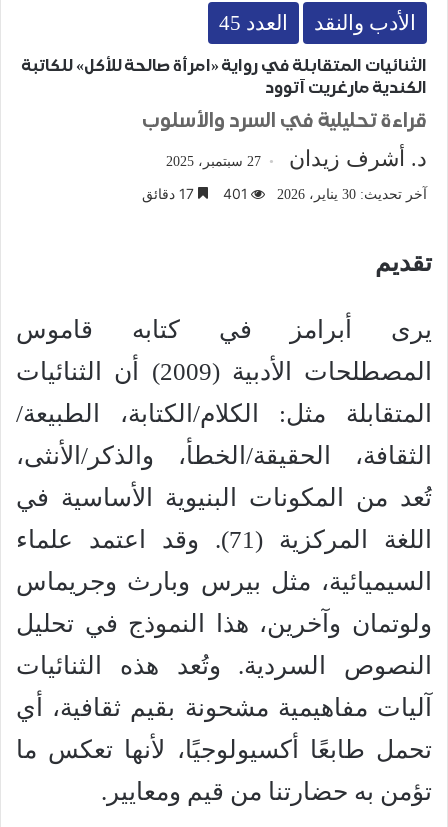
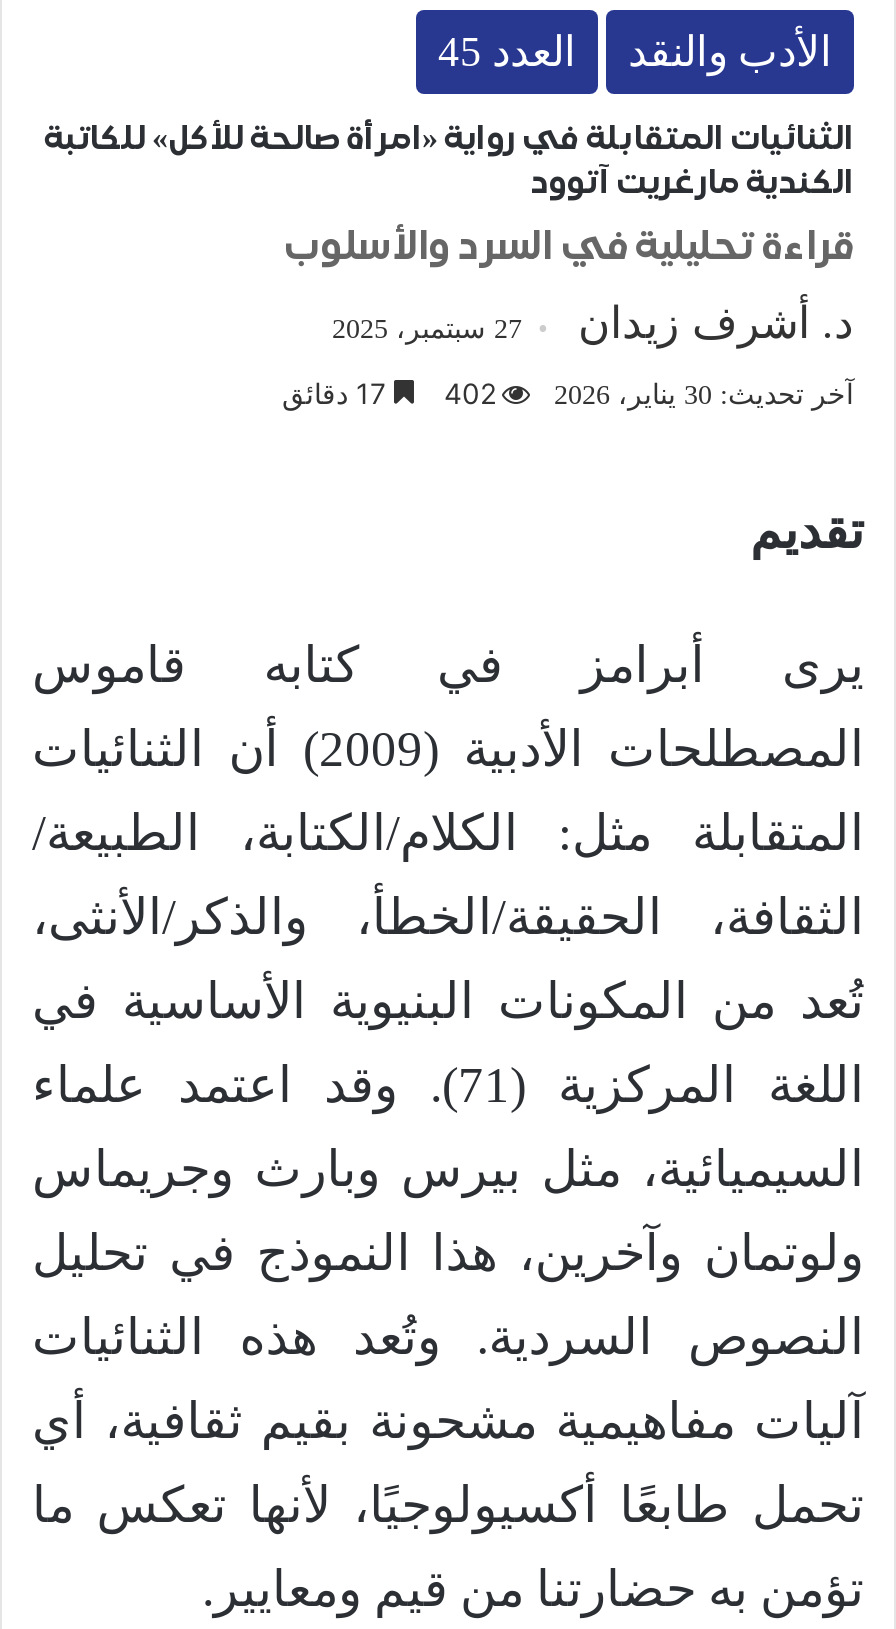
- 401
+ 402
